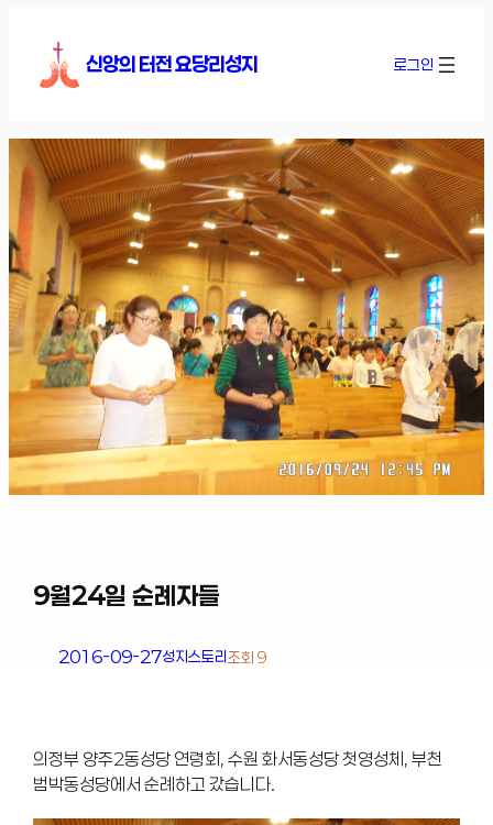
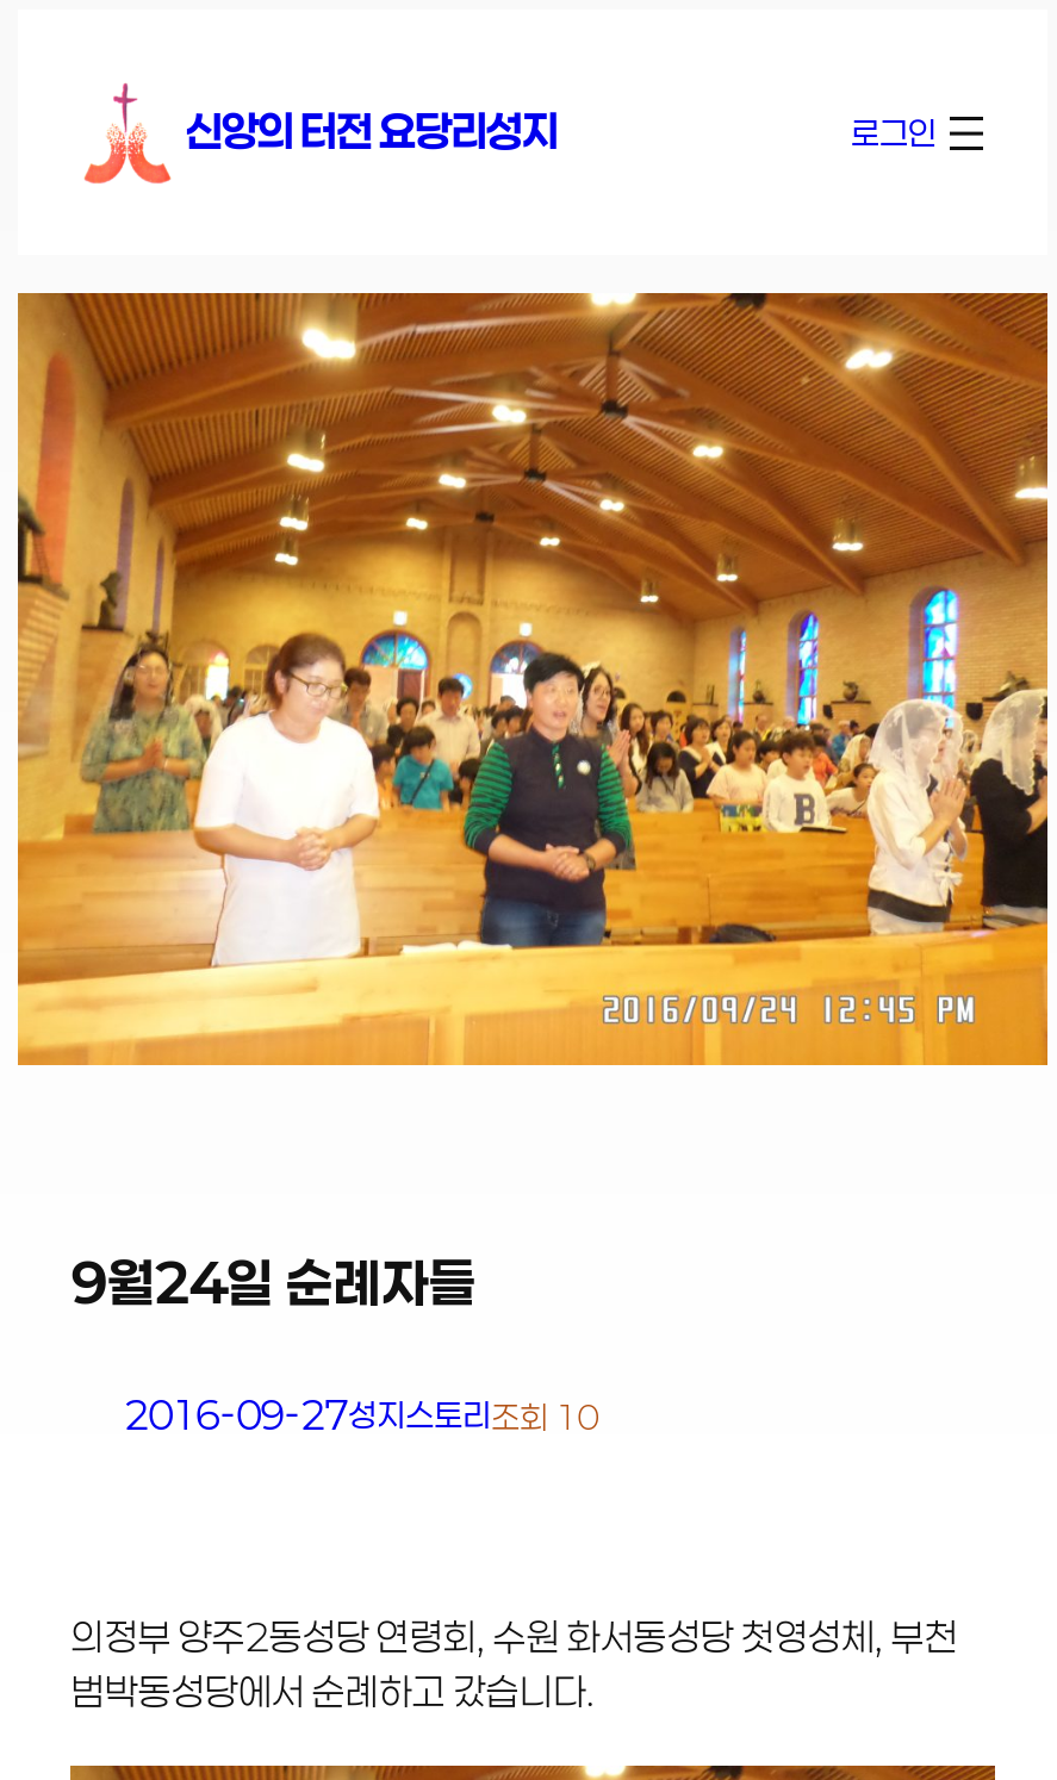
- 2016-09-27성지스토리조회 9
+ 2016-09-27성지스토리조회 10
